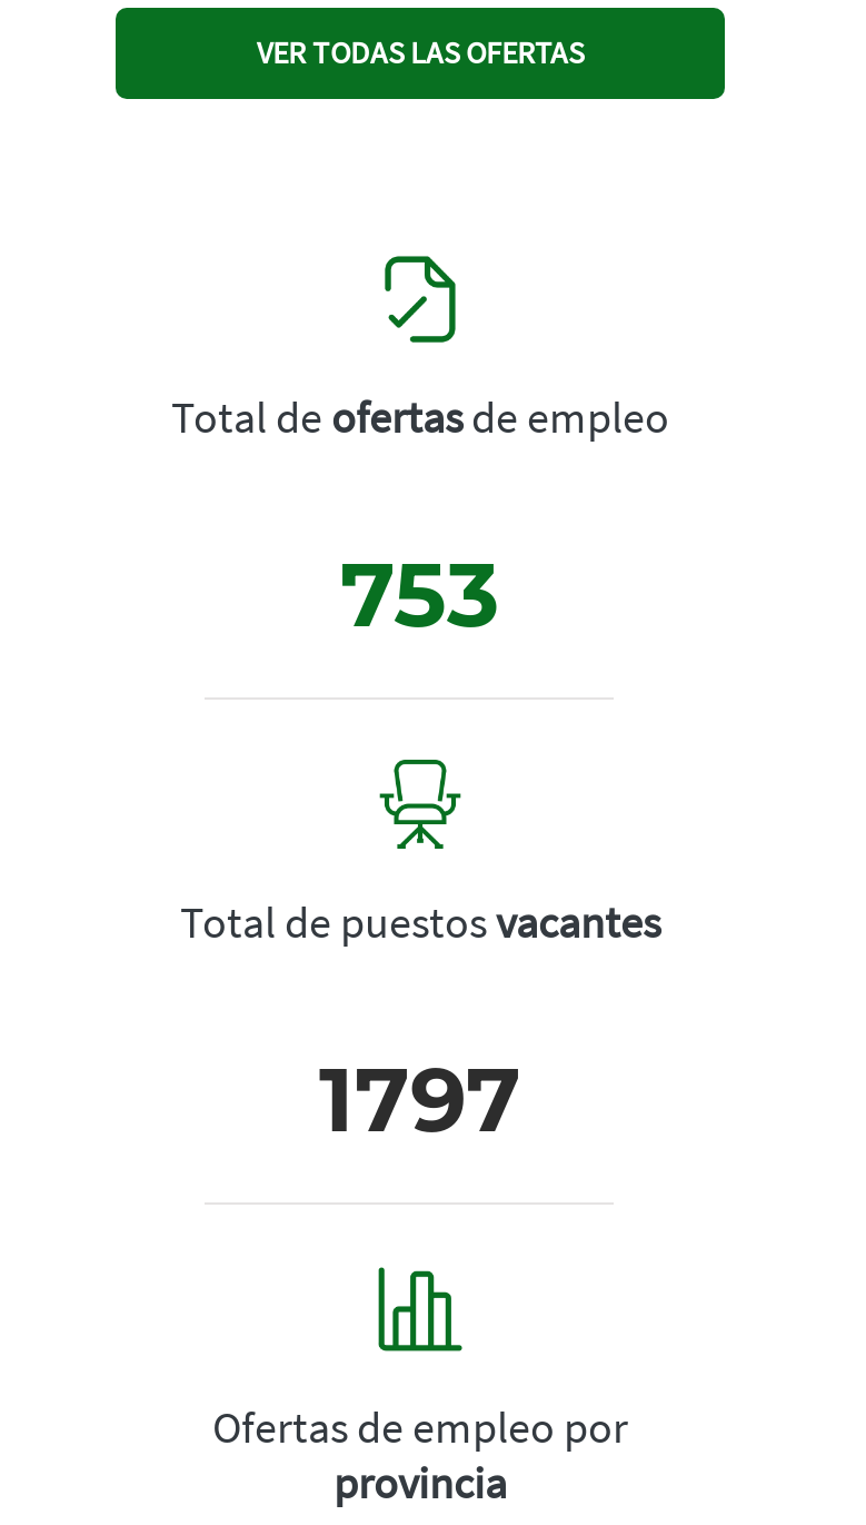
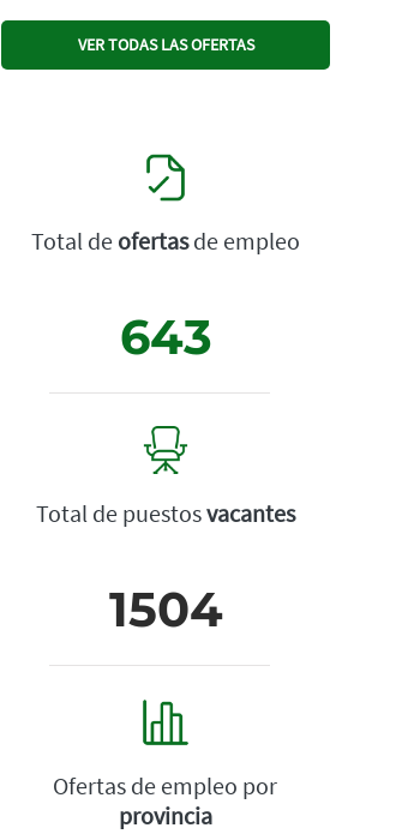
- 753
+ 643

- 1797
+ 1504
